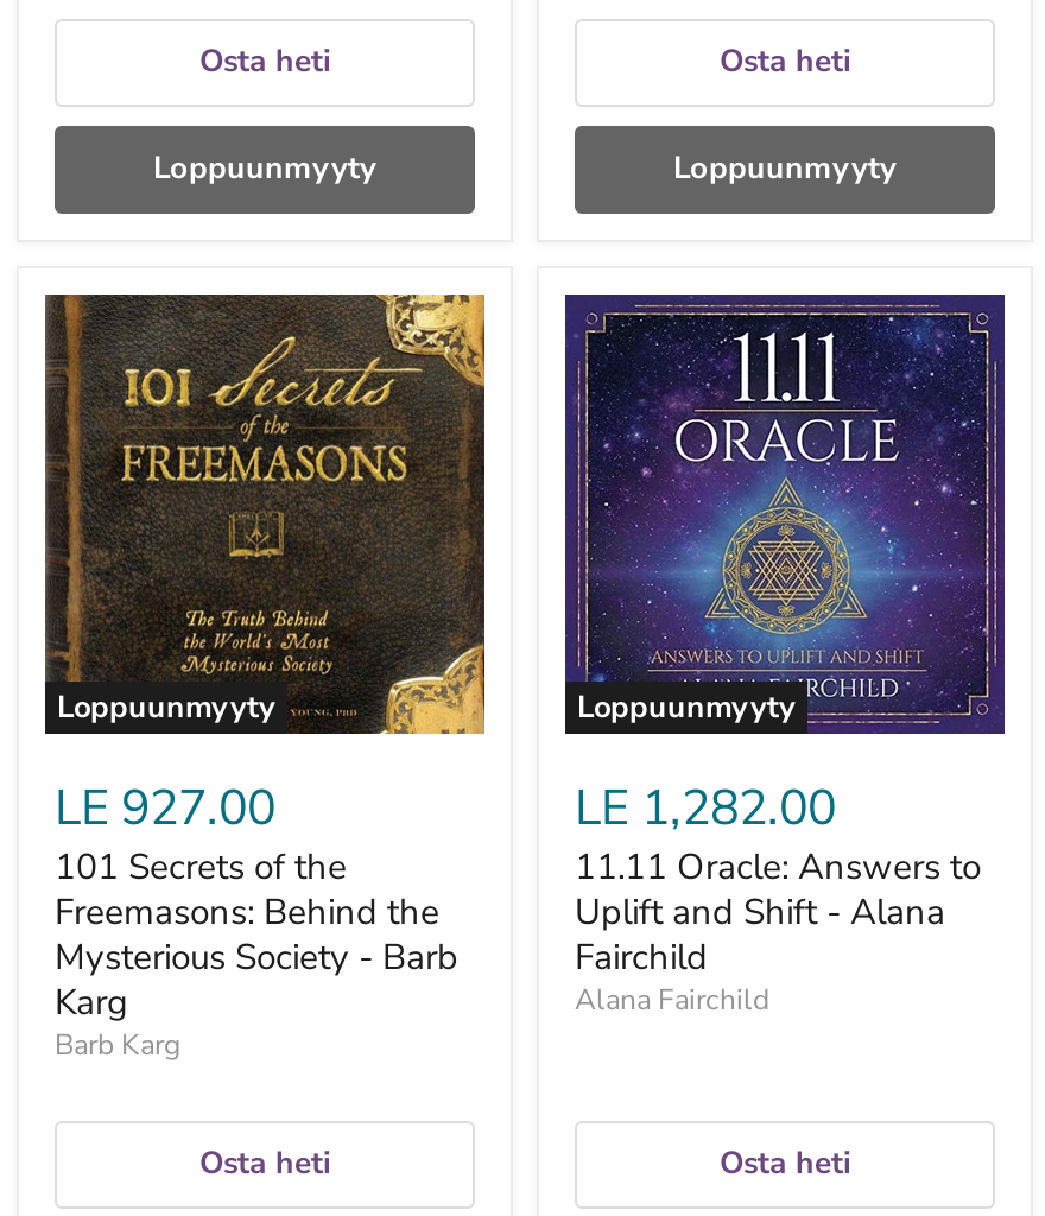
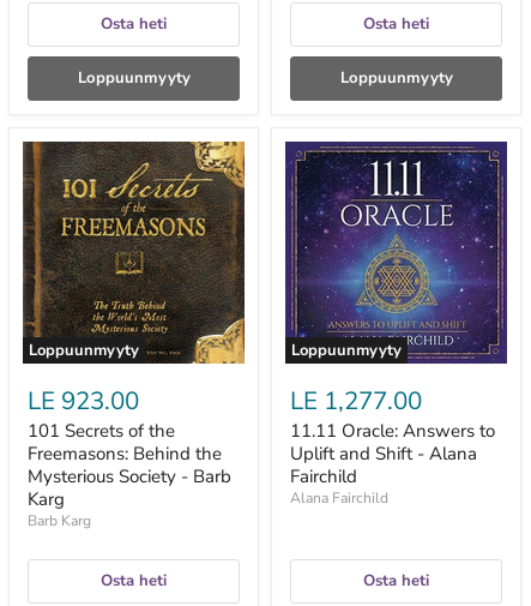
- LE 927.00
+ LE 923.00

- LE 1,282.00
+ LE 1,277.00
